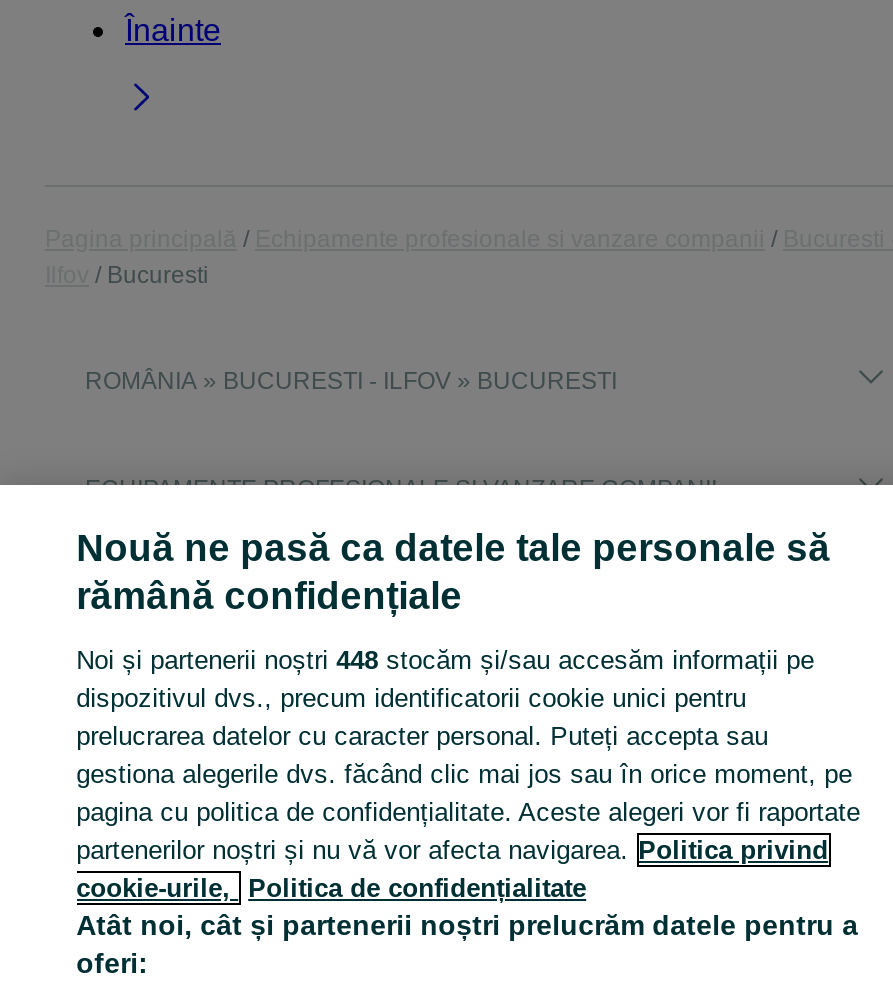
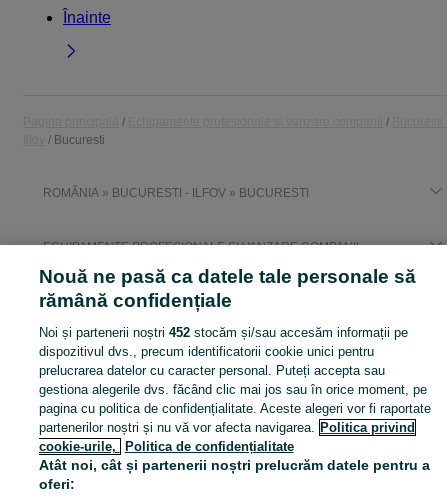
- Noi și partenerii noștri 448 stocăm și/sau accesăm informații pe
+ Noi și partenerii noștri 452 stocăm și/sau accesăm informații pe
